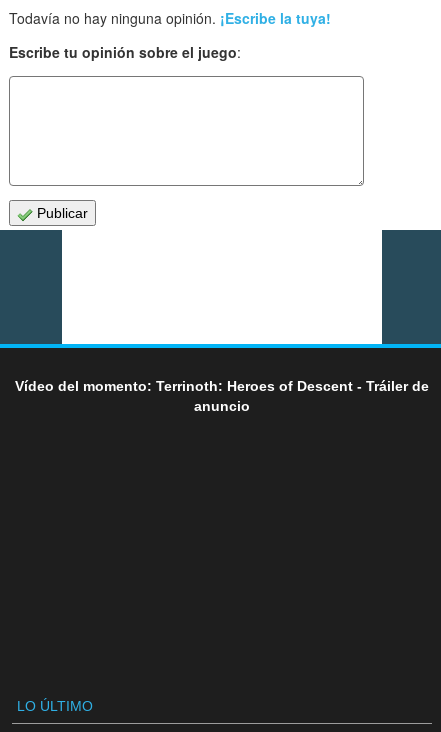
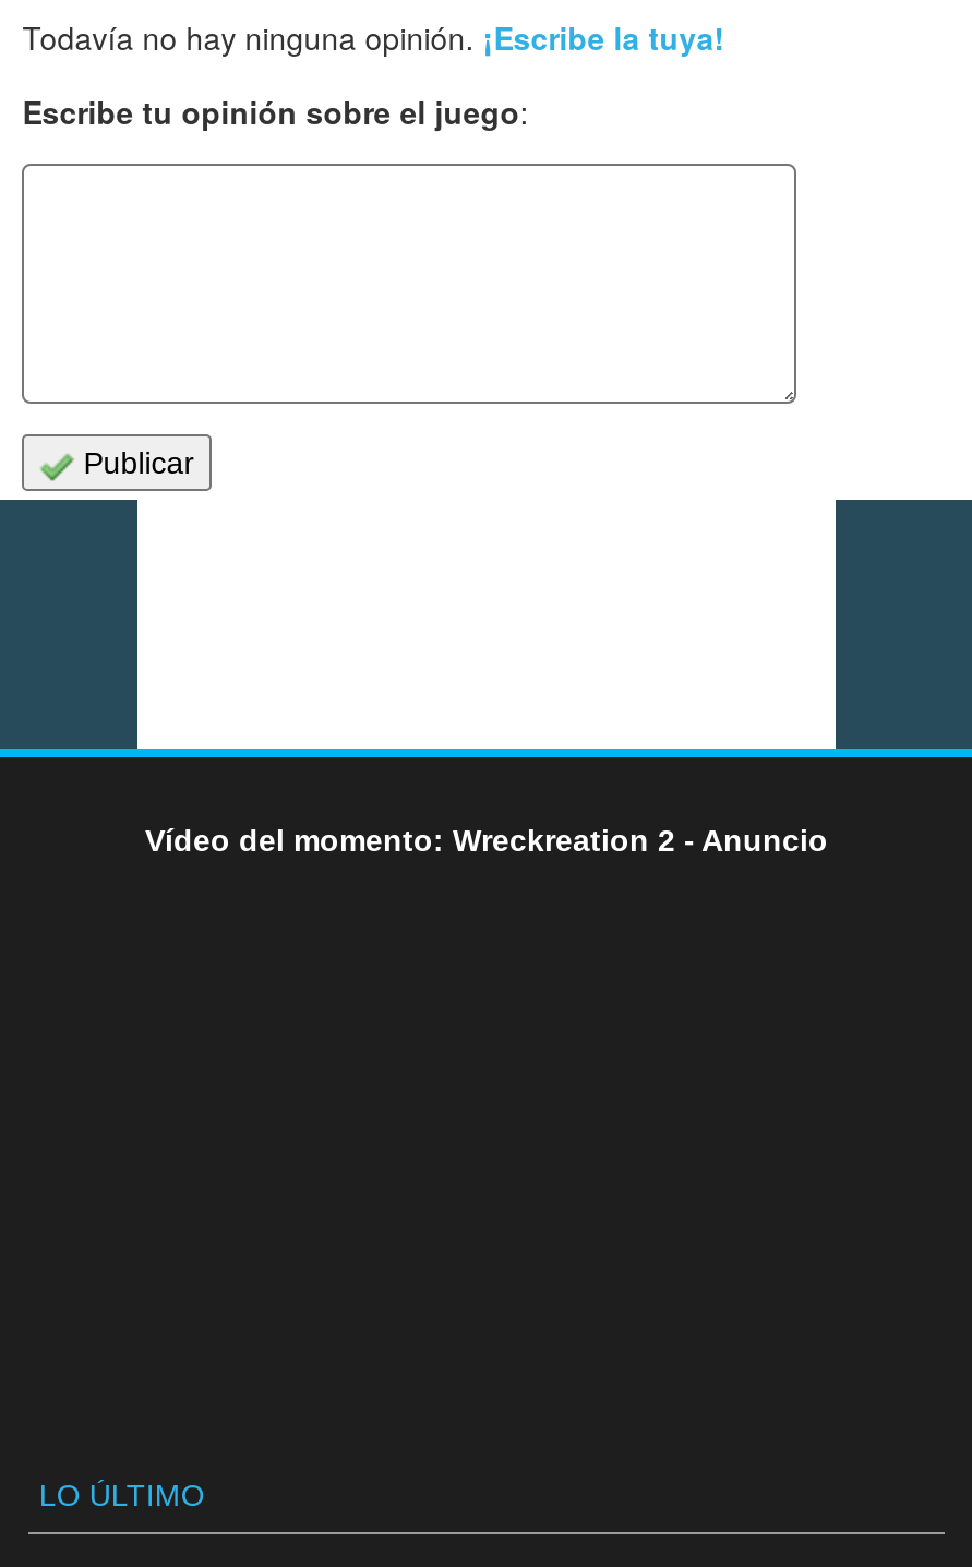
- Vídeo del momento: Terrinoth: Heroes of Descent - Tráiler de
- anuncio
+ Vídeo del momento: Wreckreation 2 - Anuncio
